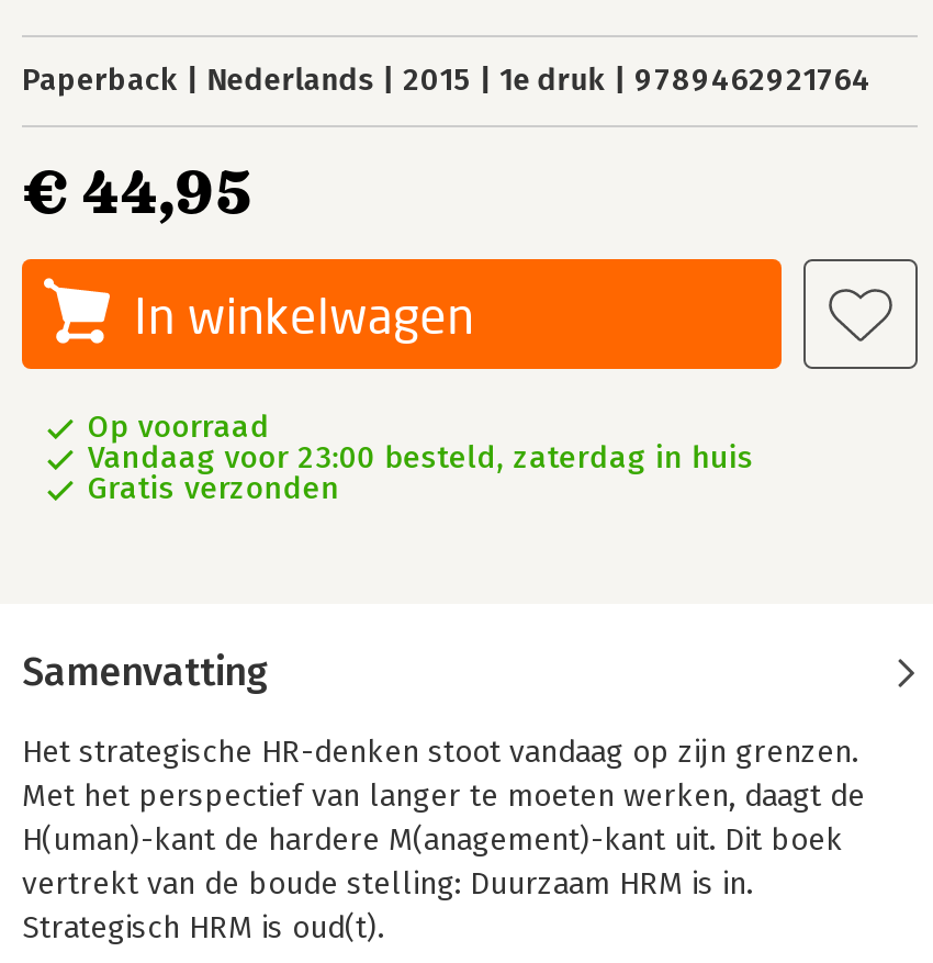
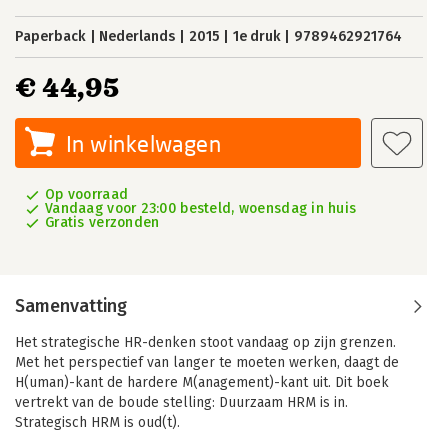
- Vandaag voor 23:00 besteld, zaterdag in huis
+ Vandaag voor 23:00 besteld, woensdag in huis
